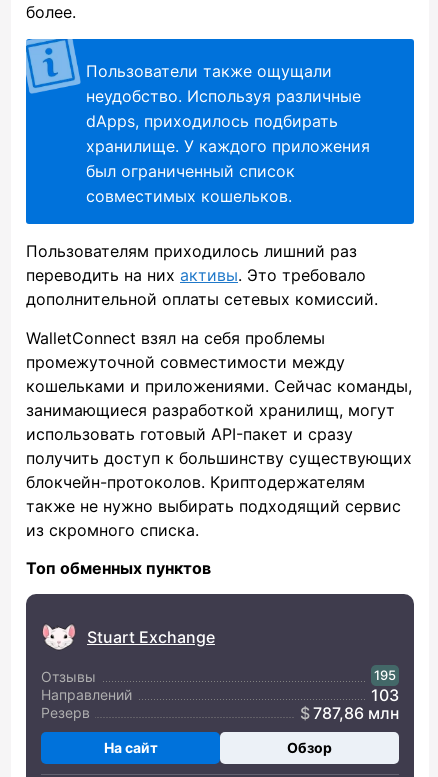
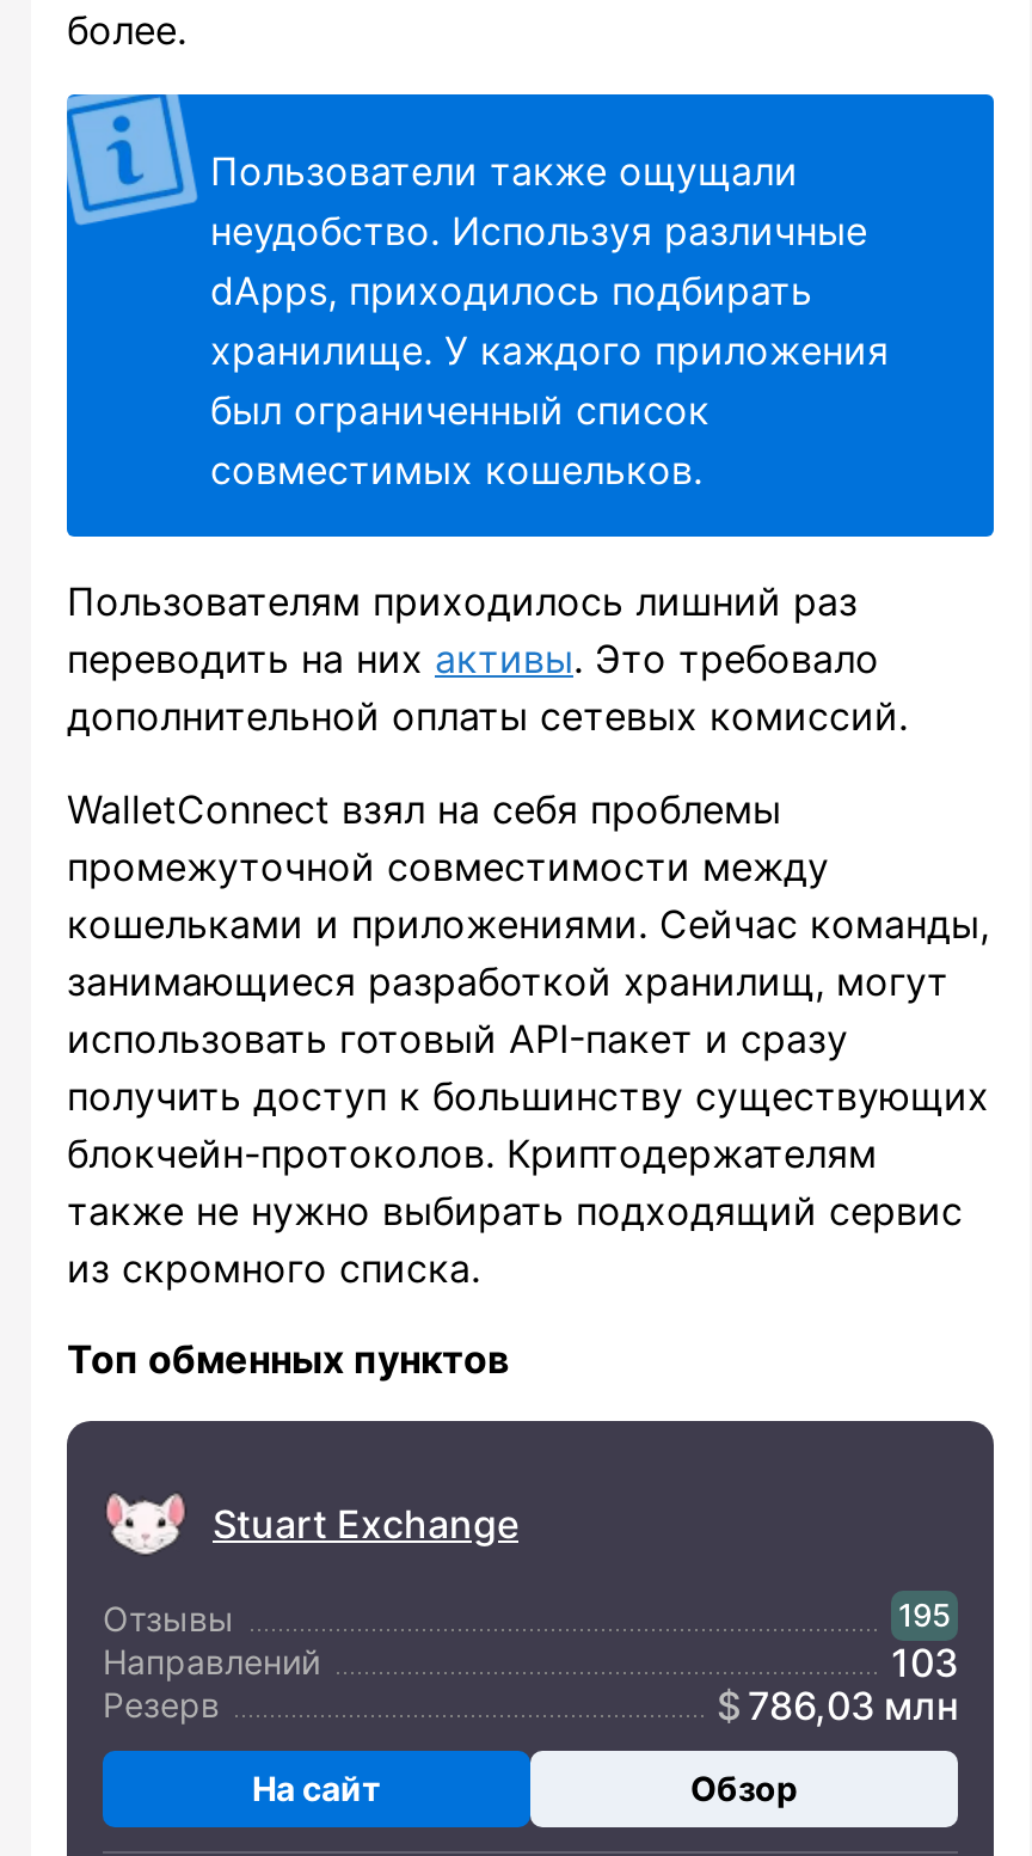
- 787,86 млн
+ 786,03 млн
